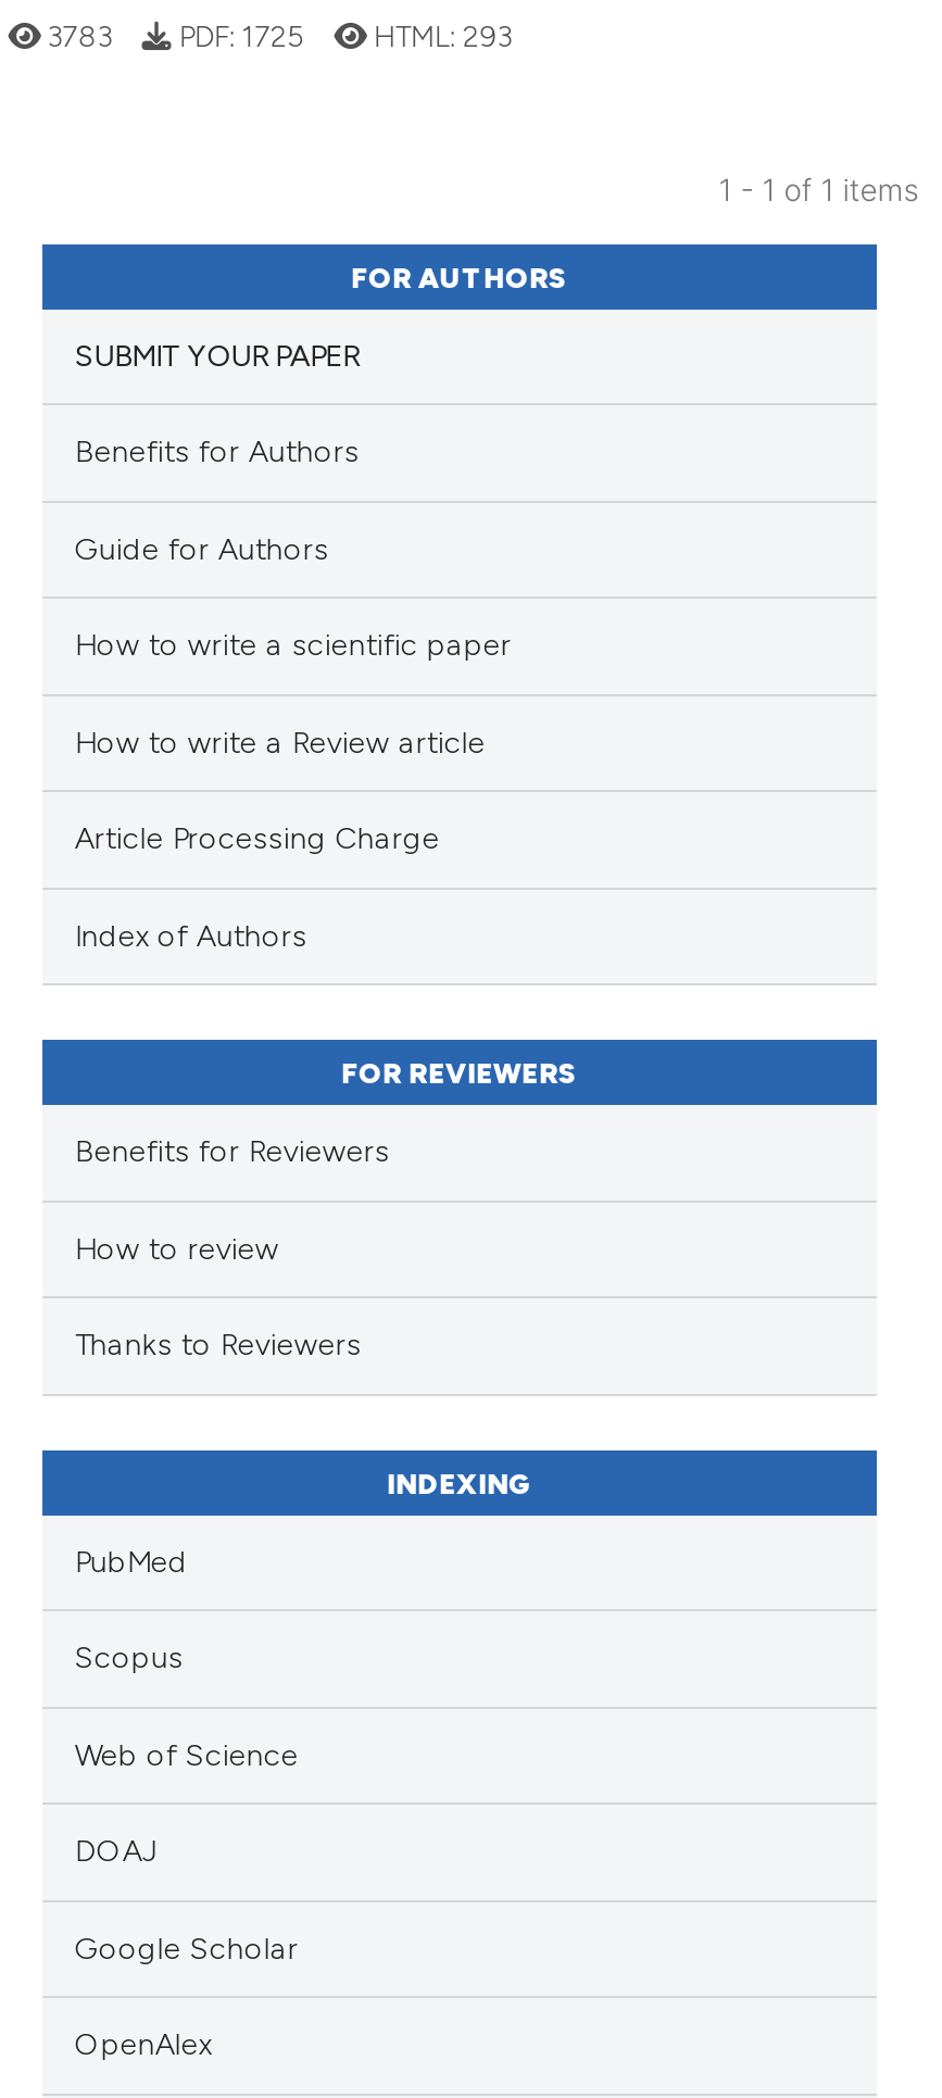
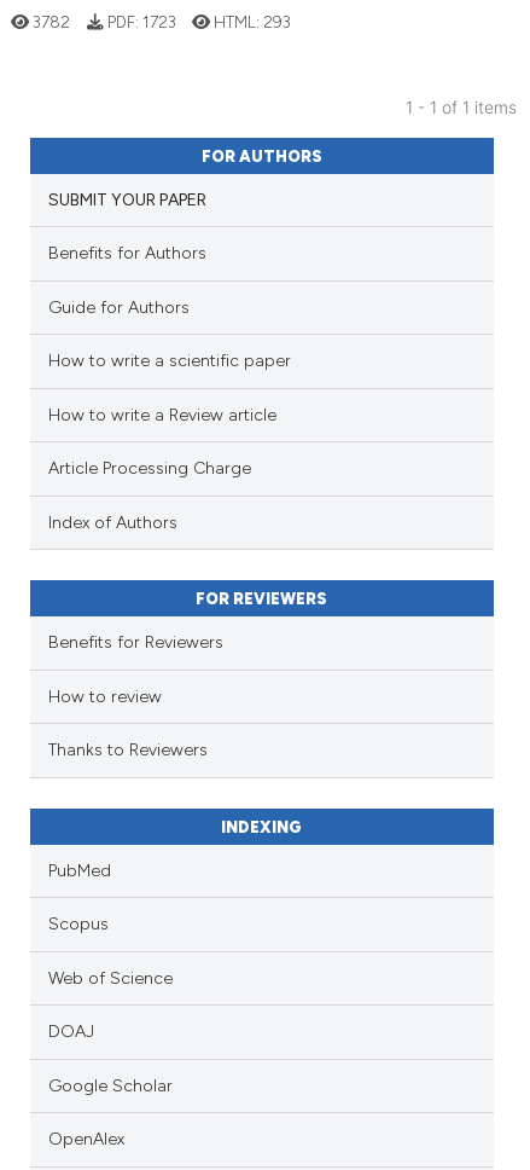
- 3783
+ 3782

- PDF: 1725
+ PDF: 1723
